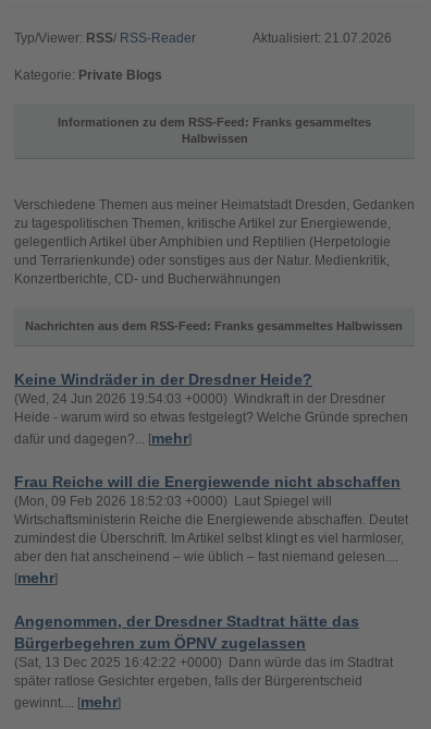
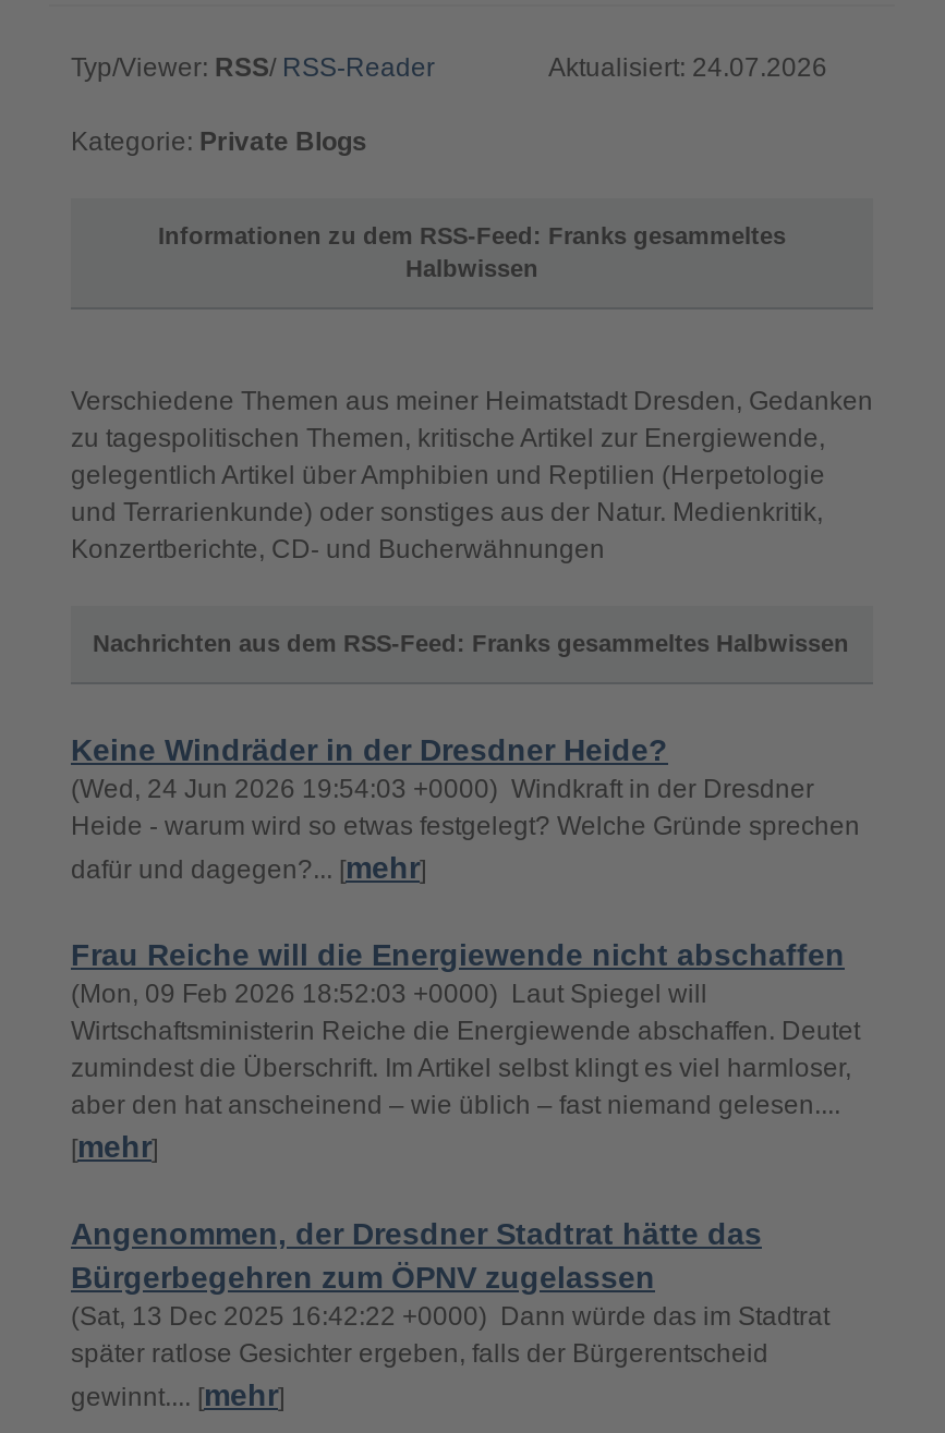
- Aktualisiert: 21.07.2026
+ Aktualisiert: 24.07.2026
